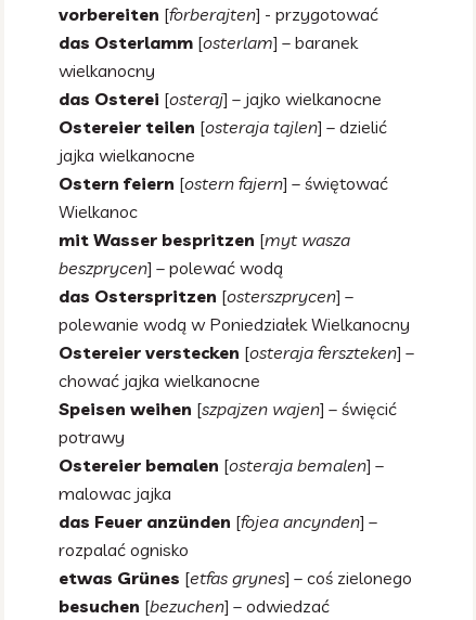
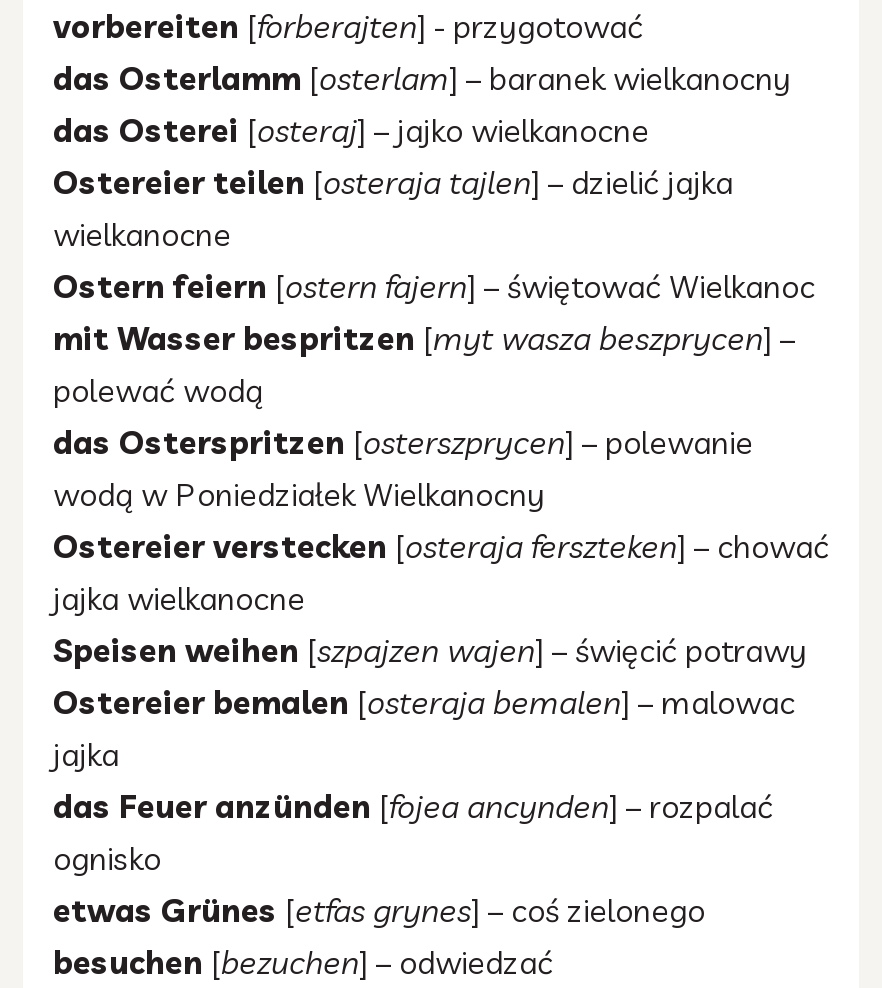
- Ostereier teilen [osteraja tajlen] – dzielić
+ Ostereier teilen [osteraja tajlen] – dzielić jajka
+ wielkanocne
+ Ostern feiern [ostern fajern] – świętować Wielkanoc
+ mit Wasser bespritzen [myt wasza beszprycen] –
+ polewać wodą
+ das Osterspritzen [osterszprycen] – polewanie
+ wodą w Poniedziałek Wielkanocny
+ Ostereier verstecken [osteraja ferszteken] – chować

moved down: jajka wielkanocne

- Ostern feiern [ostern fajern] – świętować
- Wielkanoc
- mit Wasser bespritzen [myt wasza
- beszprycen] – polewać wodą
- das Osterspritzen [osterszprycen] –
- polewanie wodą w Poniedziałek Wielkanocny
- Ostereier verstecken [osteraja ferszteken] –
- chować jajka wielkanocne
- Speisen weihen [szpajzen wajen] – święcić
- potrawy
- Ostereier bemalen [osteraja bemalen] –
- malowac jajka
- das Feuer anzünden [fojea ancynden] –
- rozpalać ognisko
+ Speisen weihen [szpajzen wajen] – święcić potrawy
+ Ostereier bemalen [osteraja bemalen] – malowac
+ jajka
+ das Feuer anzünden [fojea ancynden] – rozpalać
+ ognisko
